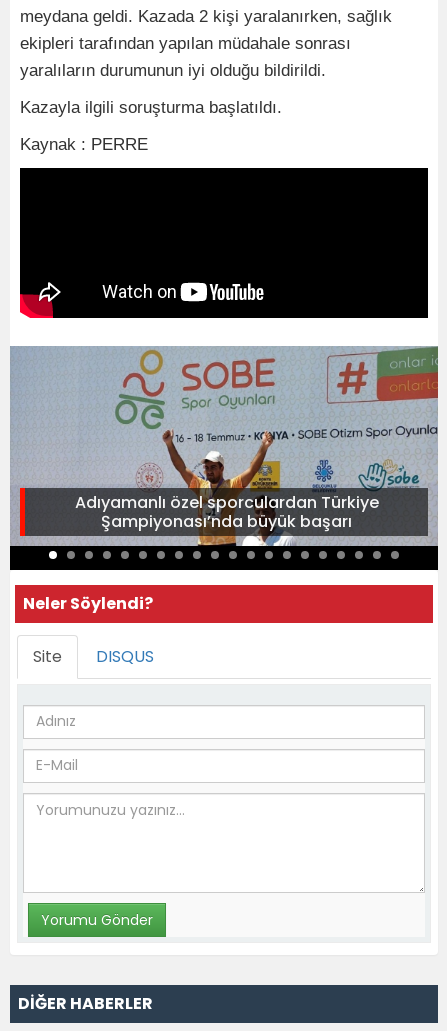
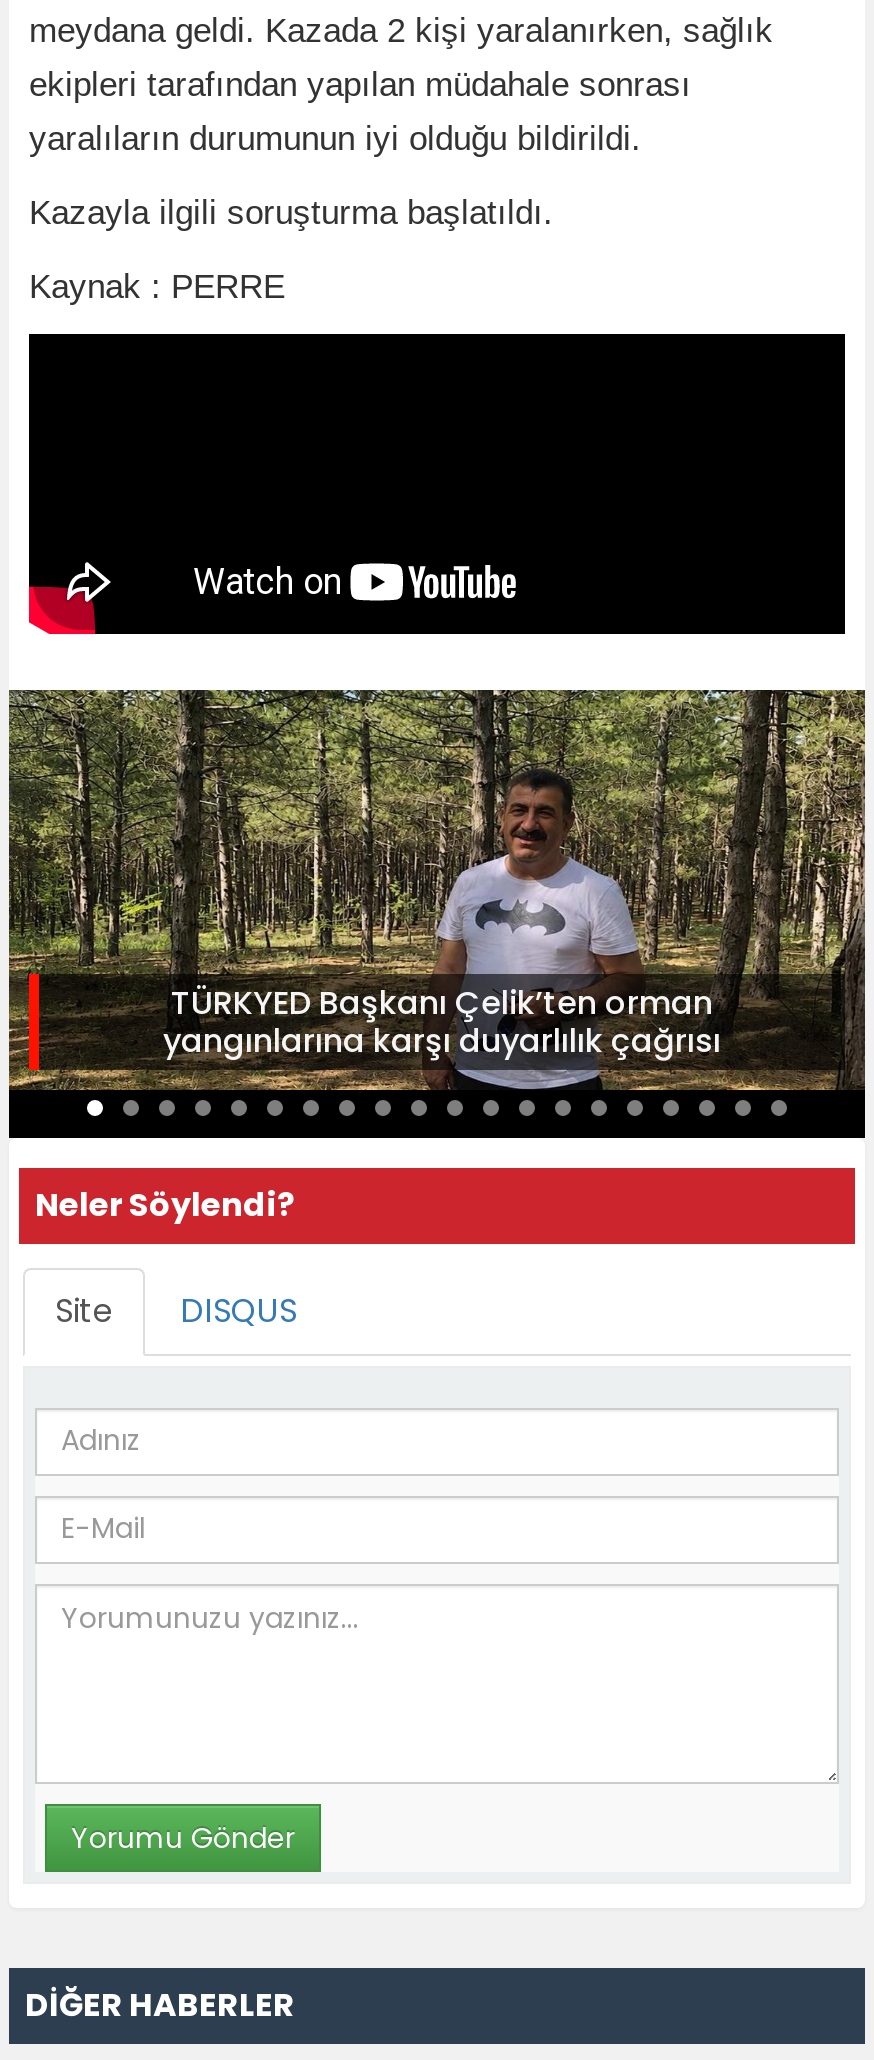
- [image]
- Adıyamanlı özel sporculardan Türkiye
- Şampiyonası’nda büyük başarı
+ [image]
+ TÜRKYED Başkanı Çelik’ten orman
+ yangınlarına karşı duyarlılık çağrısı
